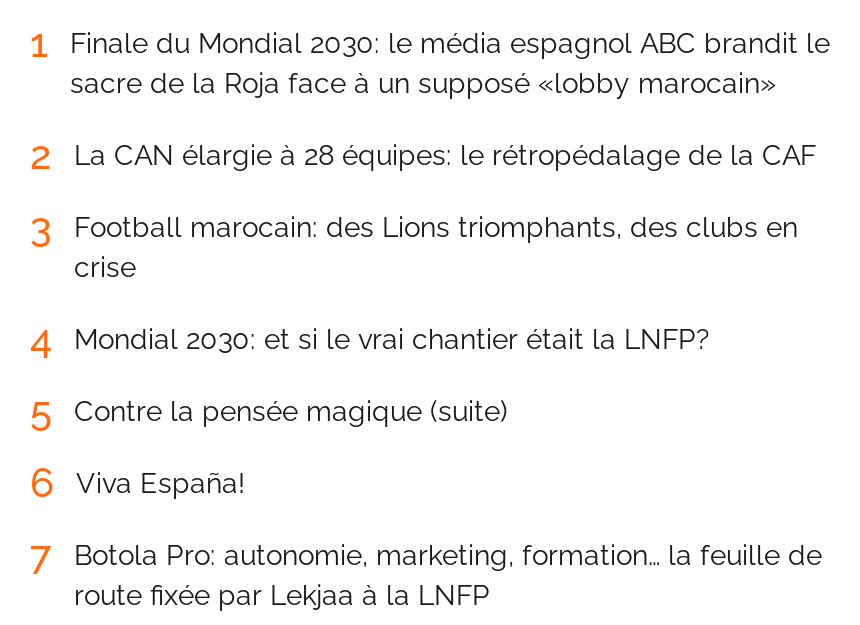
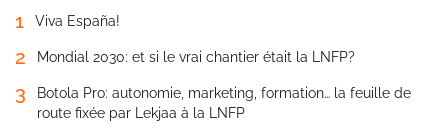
- Finale du Mondial 2030: le média espagnol ABC brandit le
- sacre de la Roja face à un supposé «lobby marocain»
- La CAN élargie à 28 équipes: le rétropédalage de la CAF
- Football marocain: des Lions triomphants, des clubs en
- crise
- 4
- 5
- Contre la pensée magique (suite)
- 6

moved down: 2 | Mondial 2030: et si le vrai chantier était la LNFP? | 3

moved up: Viva España!

- 7
